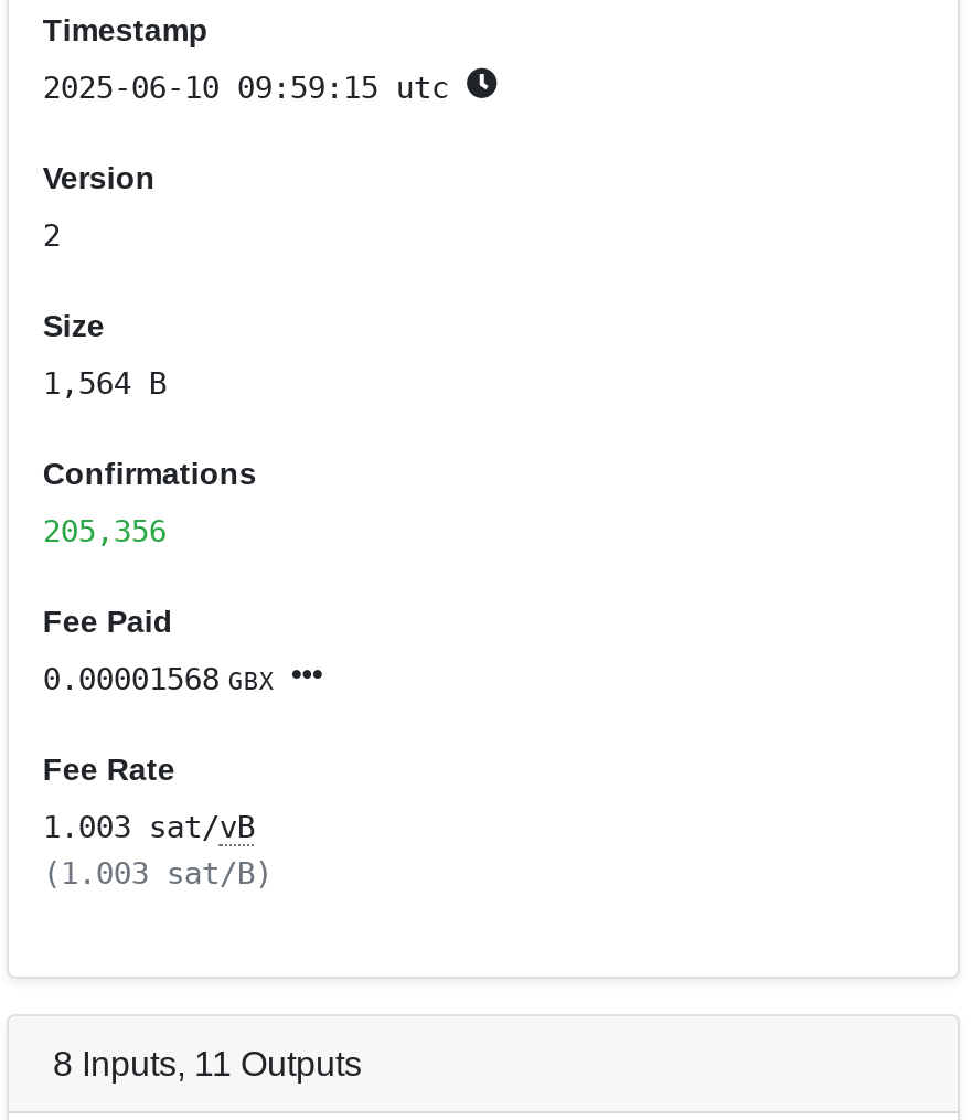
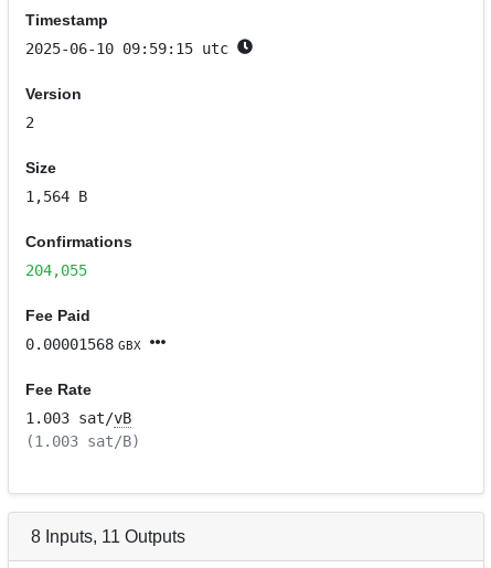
- 205,356
+ 204,055
